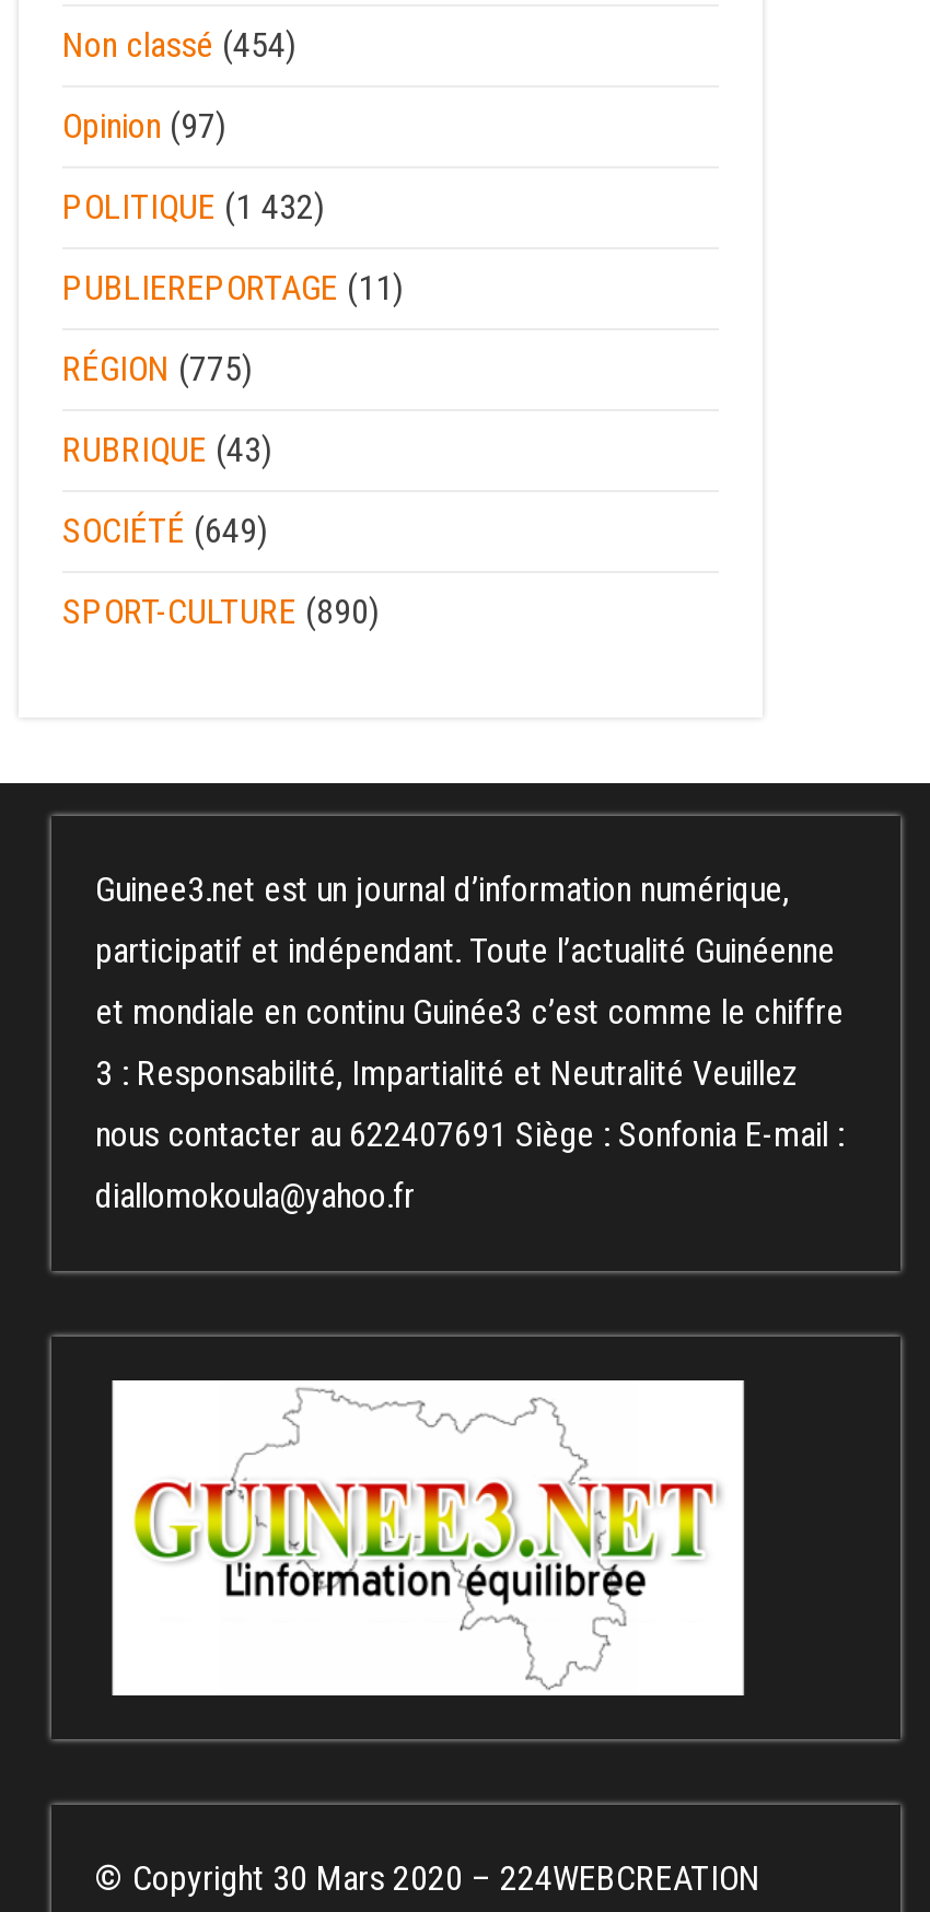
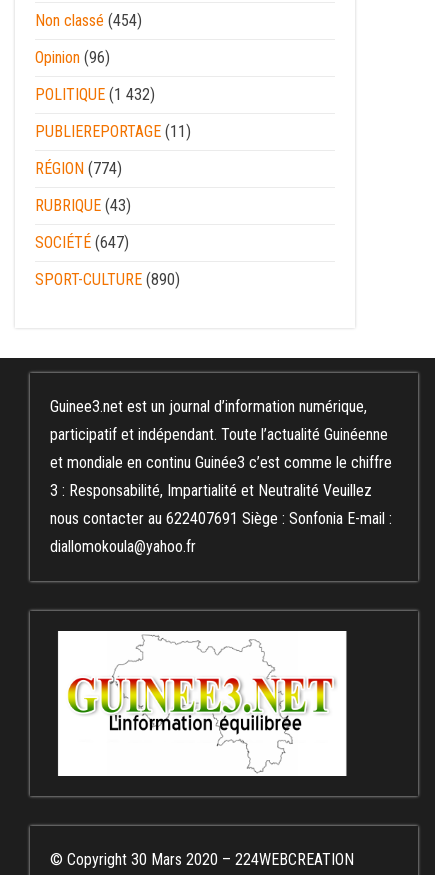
- Opinion (97)
+ Opinion (96)

- RÉGION (775)
+ RÉGION (774)

- SOCIÉTÉ (649)
+ SOCIÉTÉ (647)
